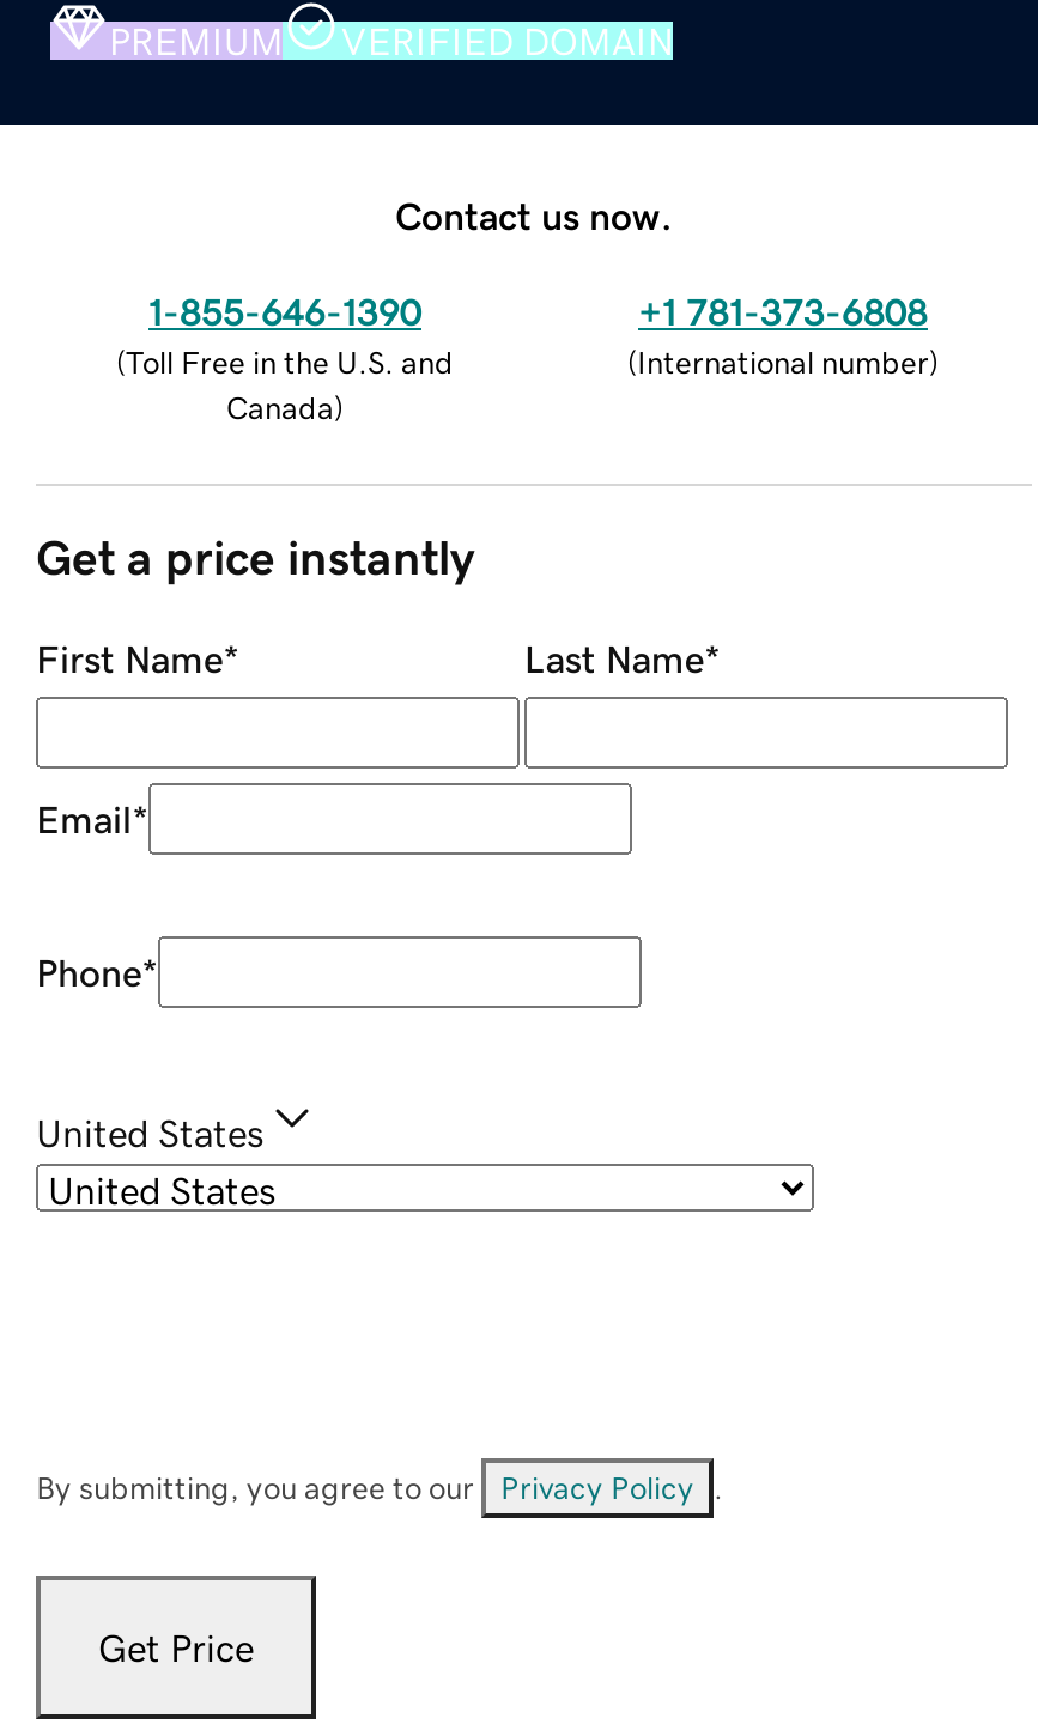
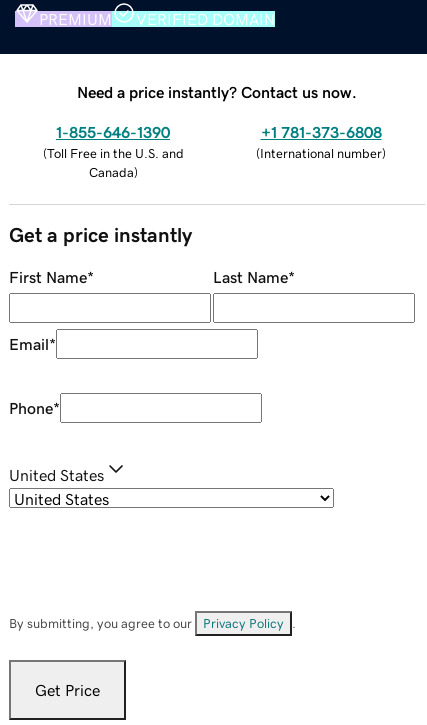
- Contact us now.
+ Need a price instantly? Contact us now.
